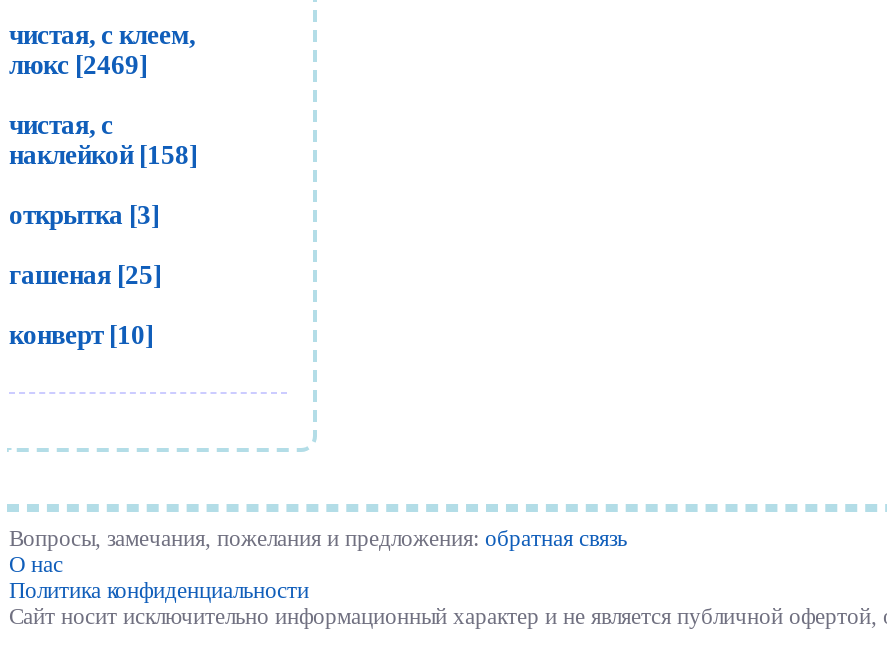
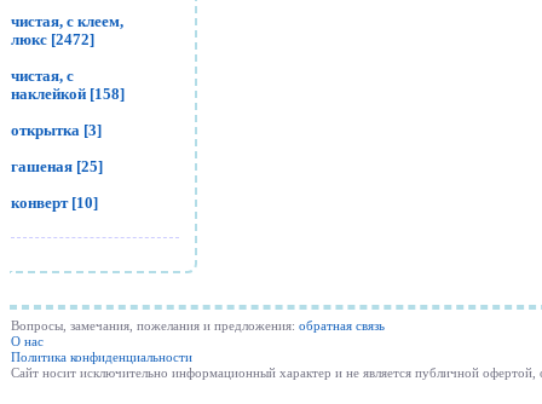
- люкс [2469]
+ люкс [2472]
